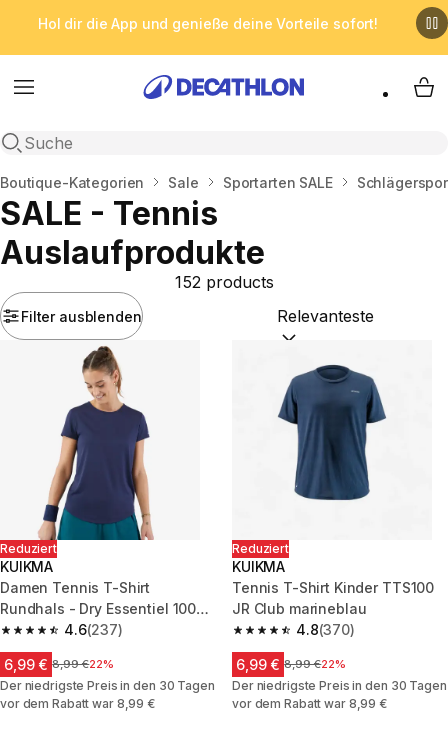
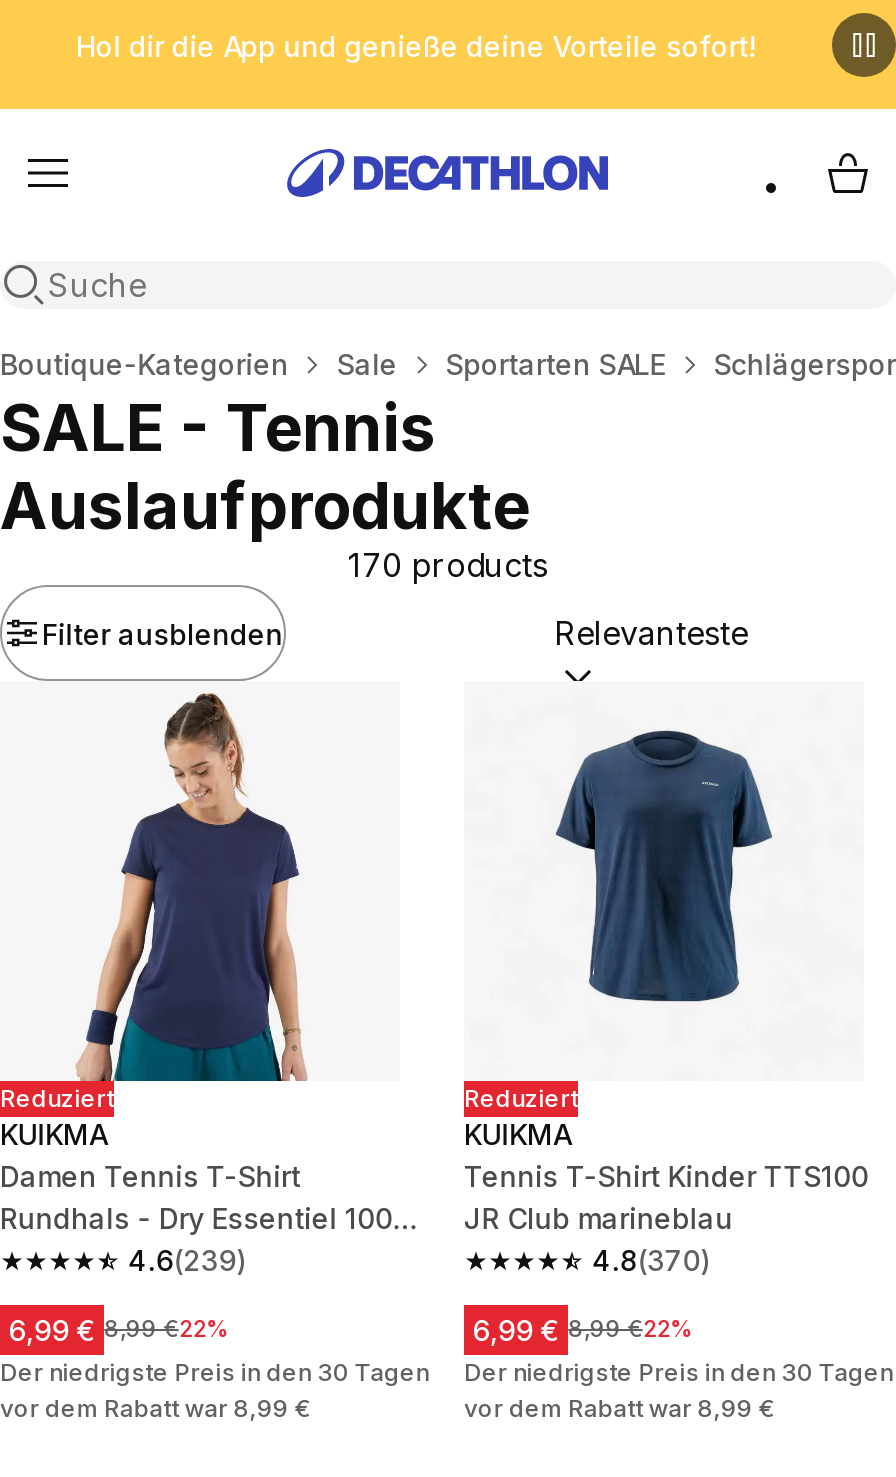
- 152 products
+ 170 products

- (237)
+ (239)
